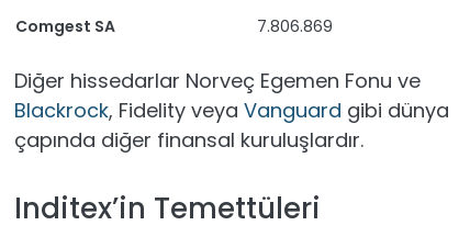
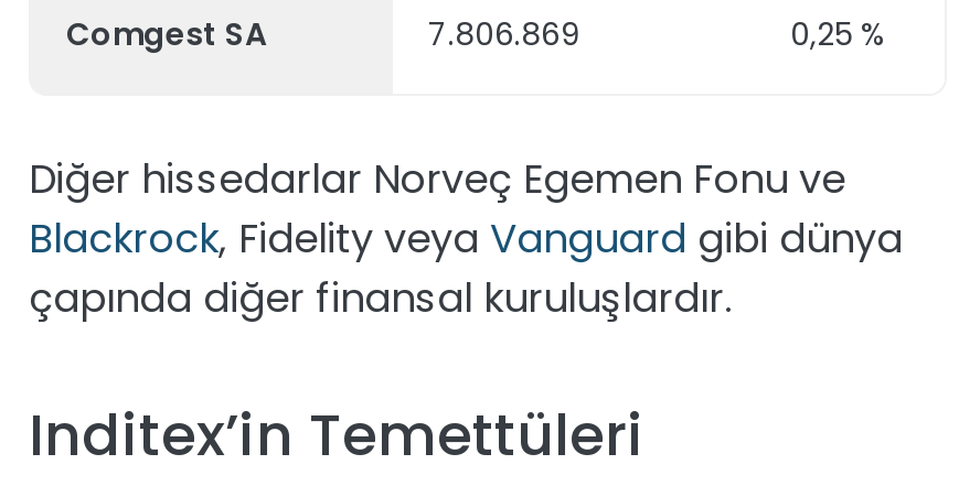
+ 0,25 %
